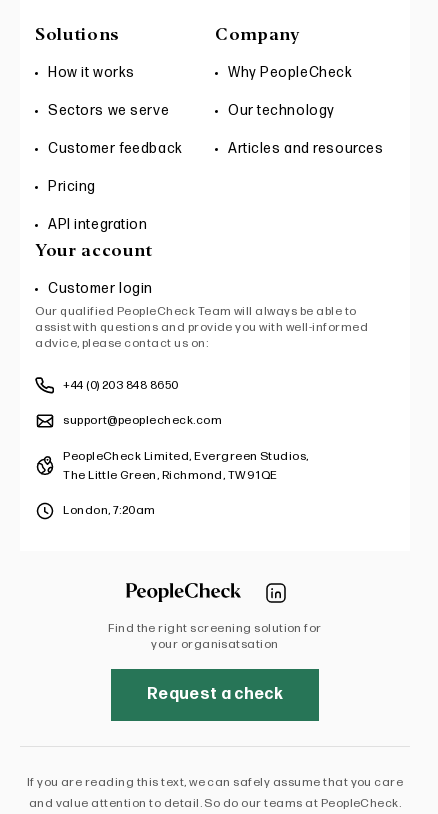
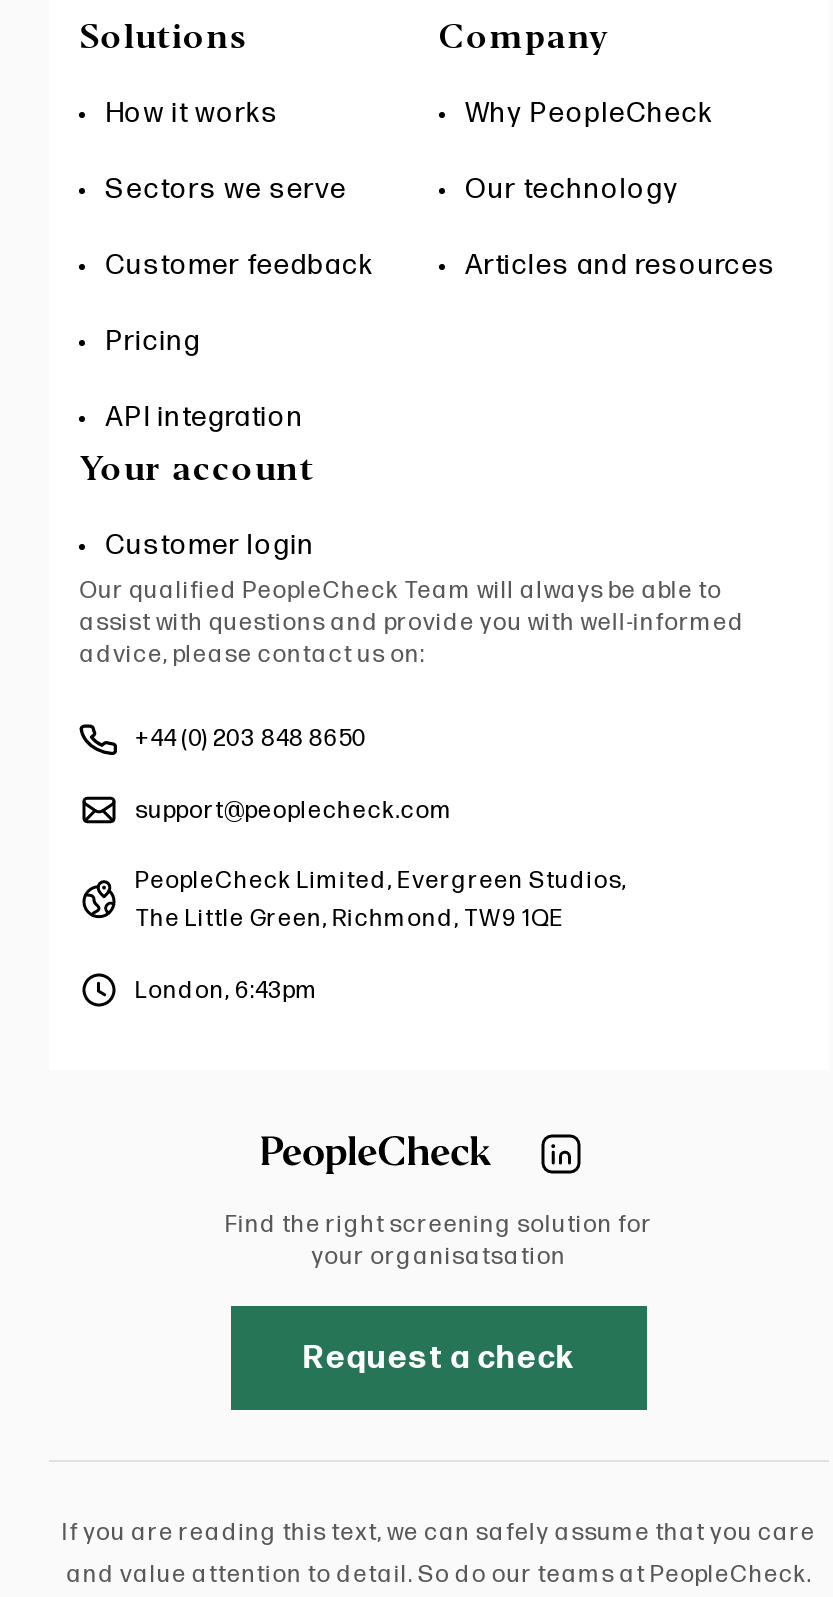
- London, 7:20am
+ London, 6:43pm
